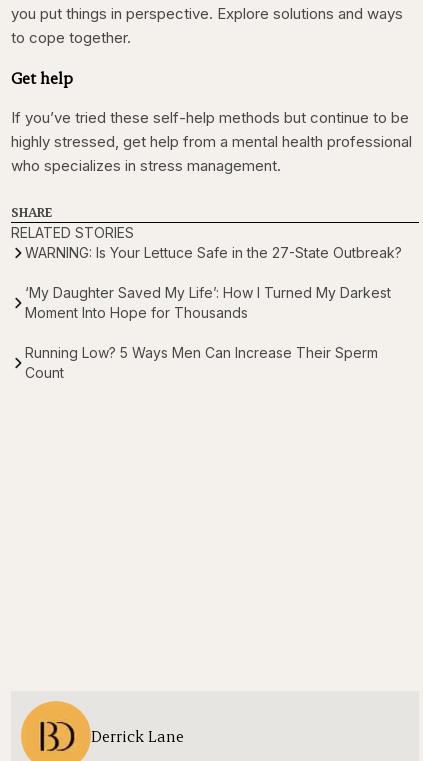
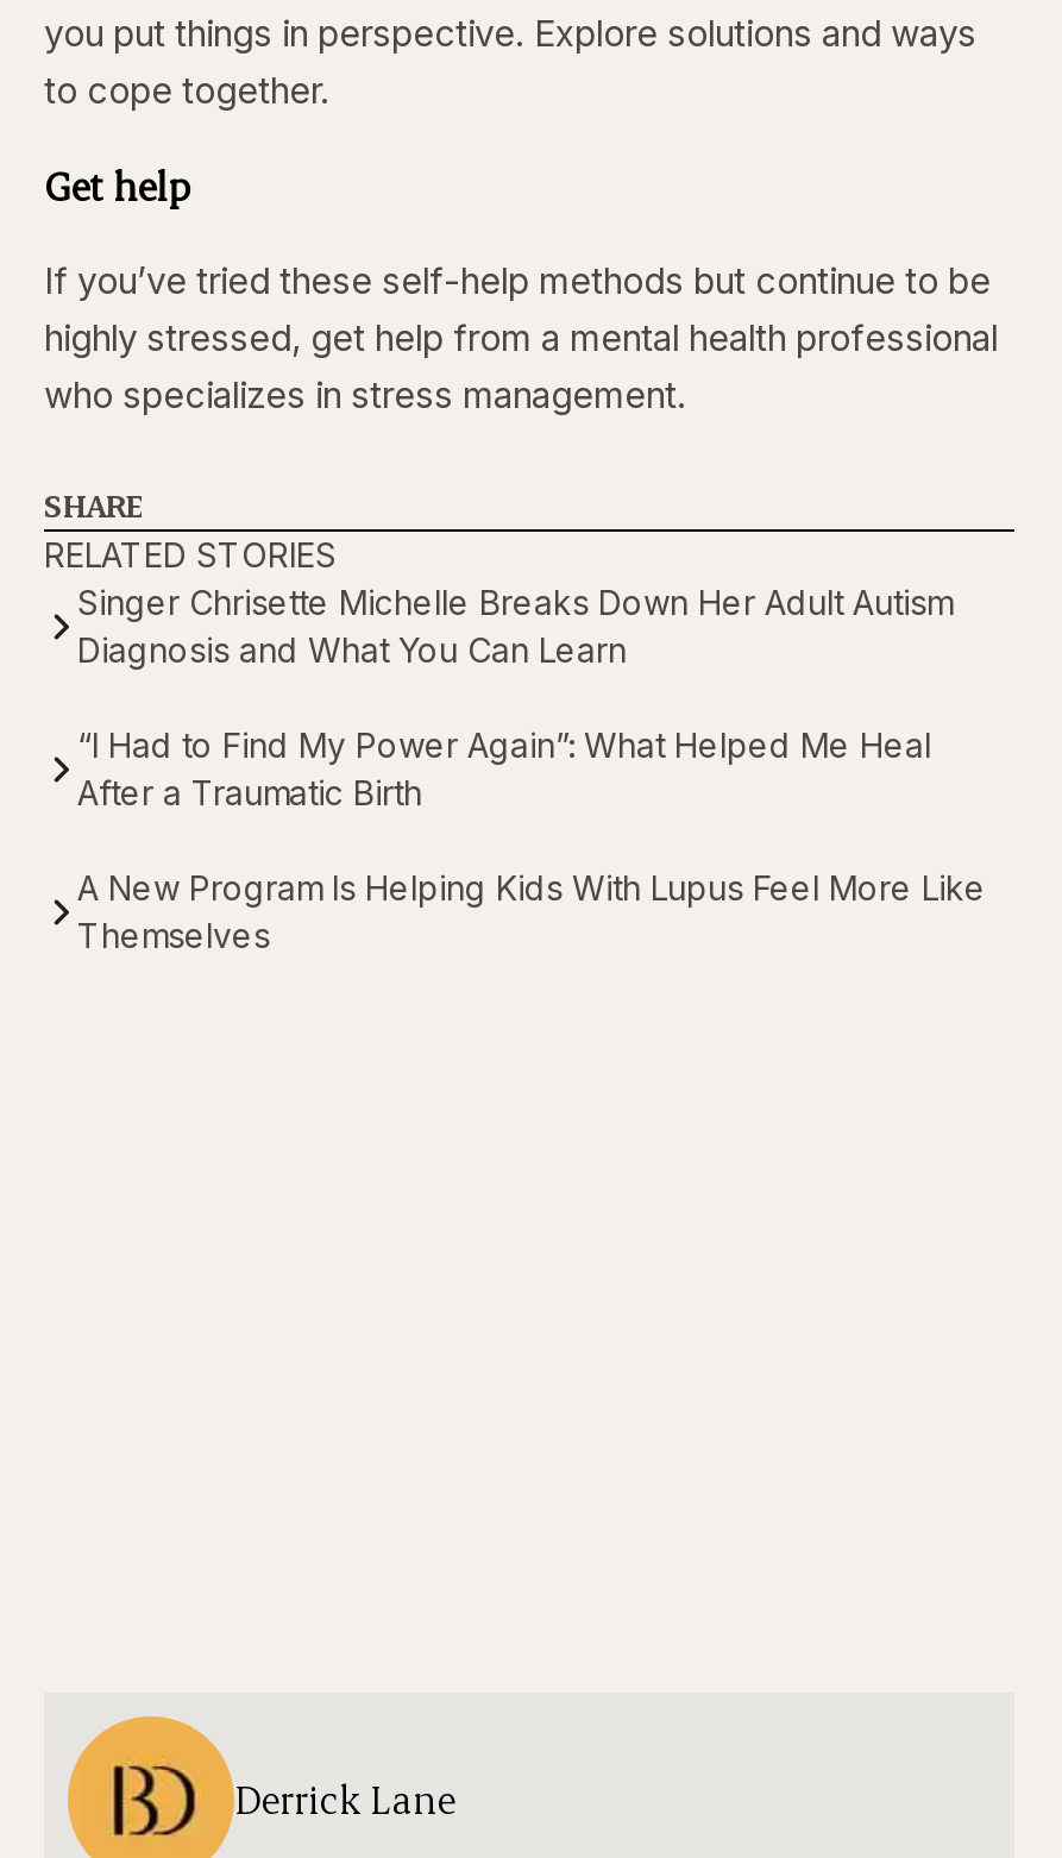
- WARNING: Is Your Lettuce Safe in the 27-State Outbreak?
+ Singer Chrisette Michelle Breaks Down Her Adult Autism
+ Diagnosis and What You Can Learn

- ‘My Daughter Saved My Life’: How I Turned My Darkest
- Moment Into Hope for Thousands
+ “I Had to Find My Power Again”: What Helped Me Heal
+ After a Traumatic Birth

- Running Low? 5 Ways Men Can Increase Their Sperm
- Count
+ A New Program Is Helping Kids With Lupus Feel More Like
+ Themselves
